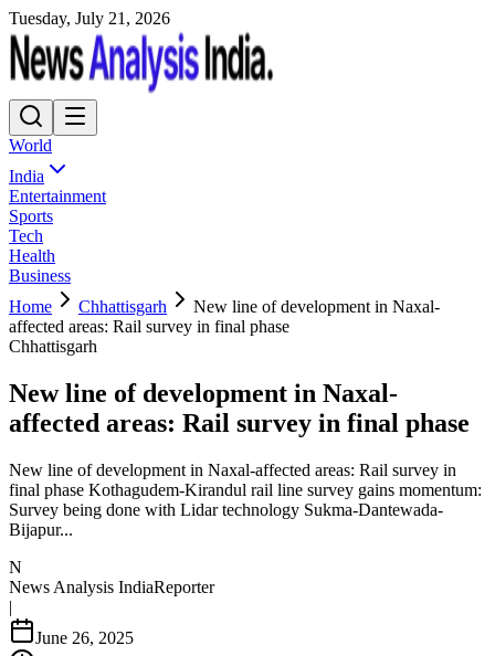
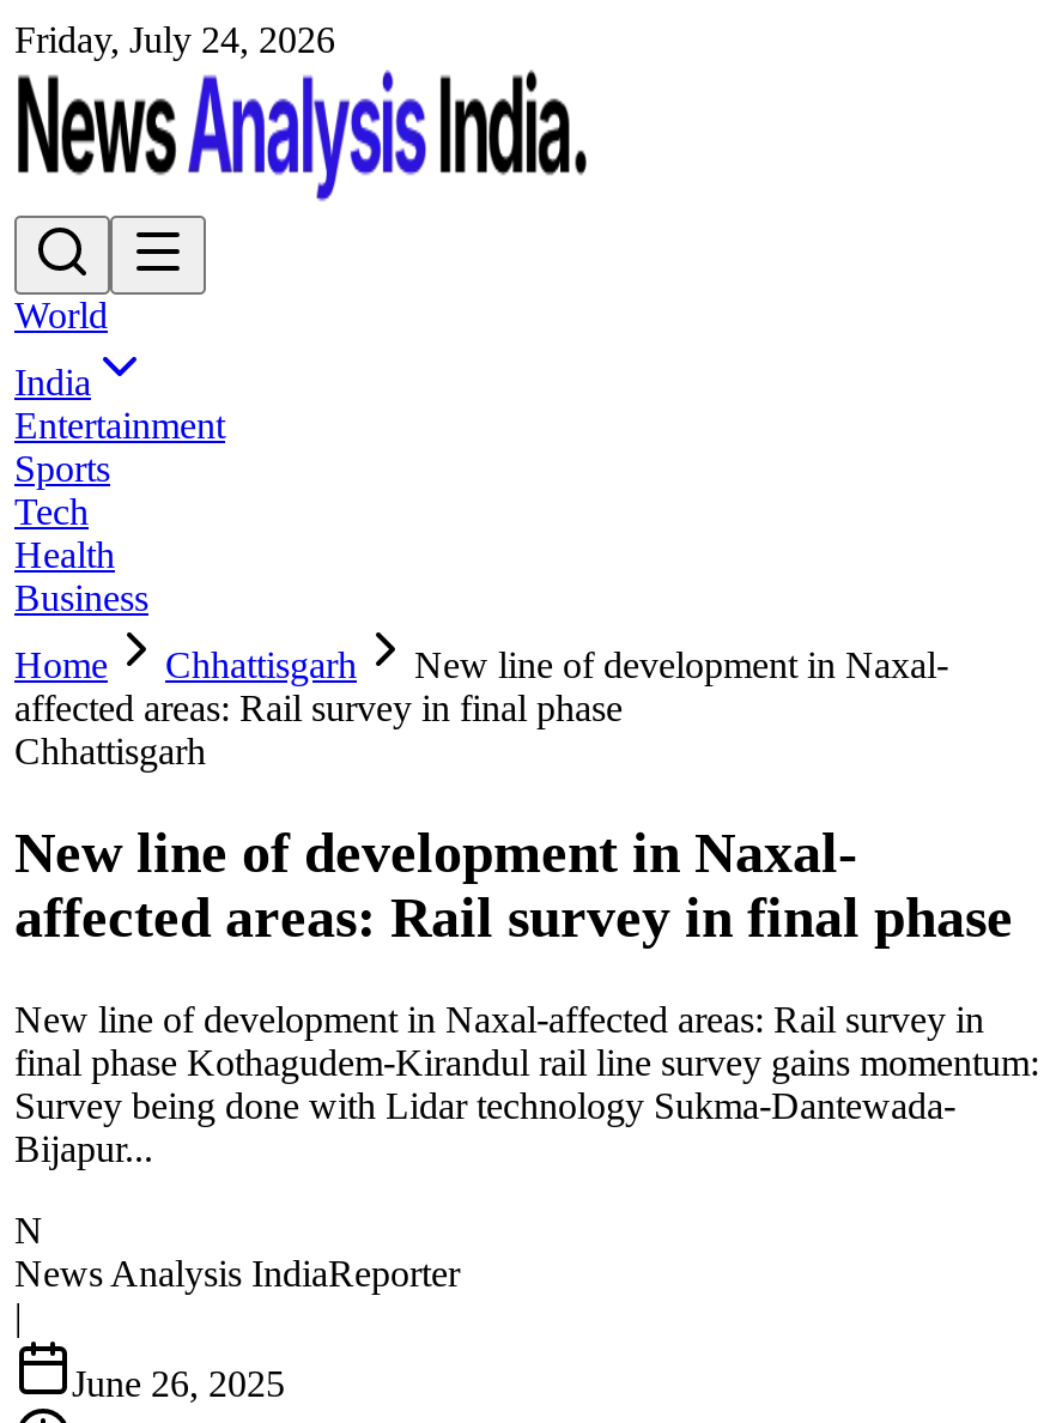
- Tuesday, July 21, 2026
+ Friday, July 24, 2026
